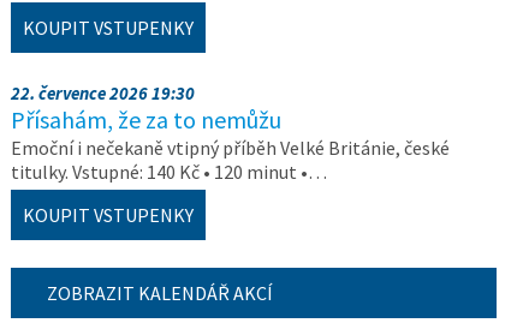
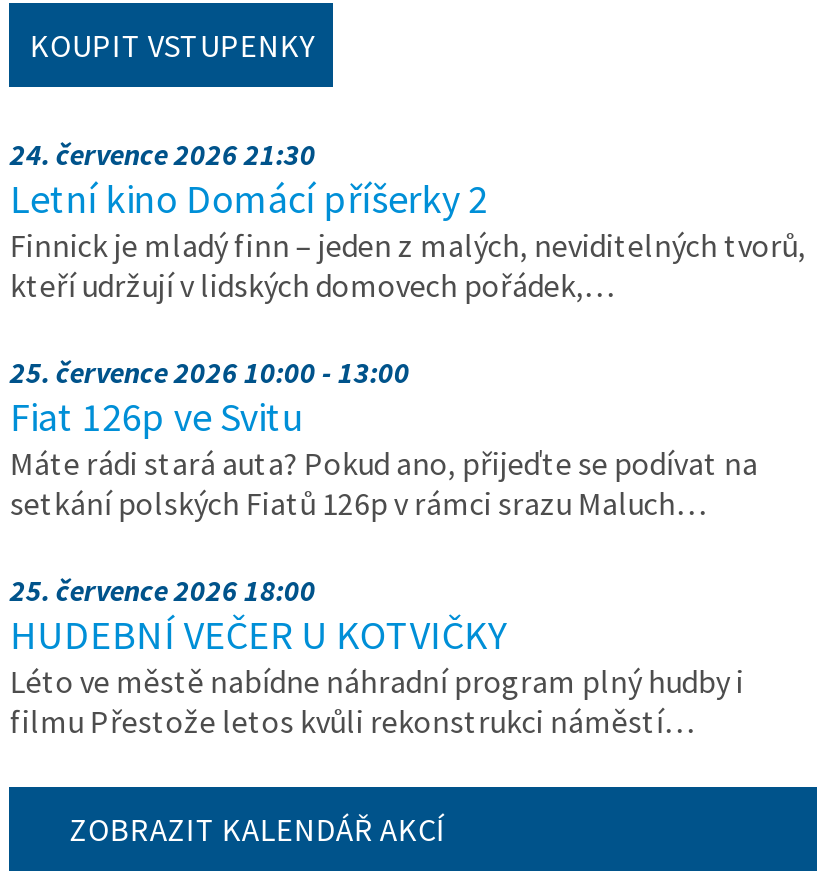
- 22. července 2026 19:30
- Přísahám, že za to nemůžu
- Emoční i nečekaně vtipný příběh Velké Británie, české
- titulky. Vstupné: 140 Kč • 120 minut •…
- KOUPIT VSTUPENKY
+ 24. července 2026 21:30
+ Letní kino Domácí příšerky 2
+ Finnick je mladý finn – jeden z malých, neviditelných tvorů,
+ kteří udržují v lidských domovech pořádek,…
+ 25. července 2026 10:00 - 13:00
+ Fiat 126p ve Svitu
+ Máte rádi stará auta? Pokud ano, přijeďte se podívat na
+ setkání polských Fiatů 126p v rámci srazu Maluch…
+ 25. července 2026 18:00
+ HUDEBNÍ VEČER U KOTVIČKY
+ Léto ve městě nabídne náhradní program plný hudby i
+ filmu Přestože letos kvůli rekonstrukci náměstí…
